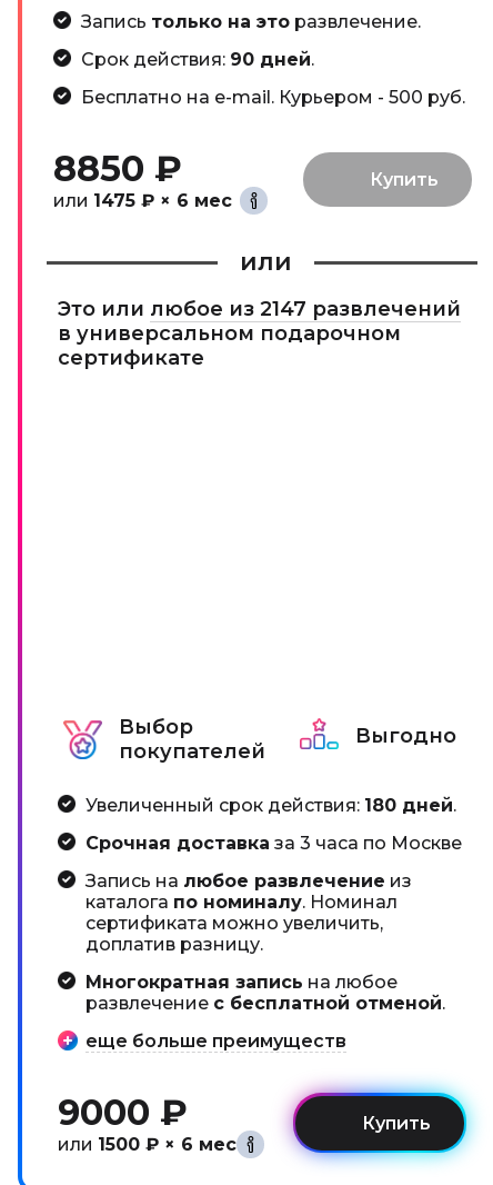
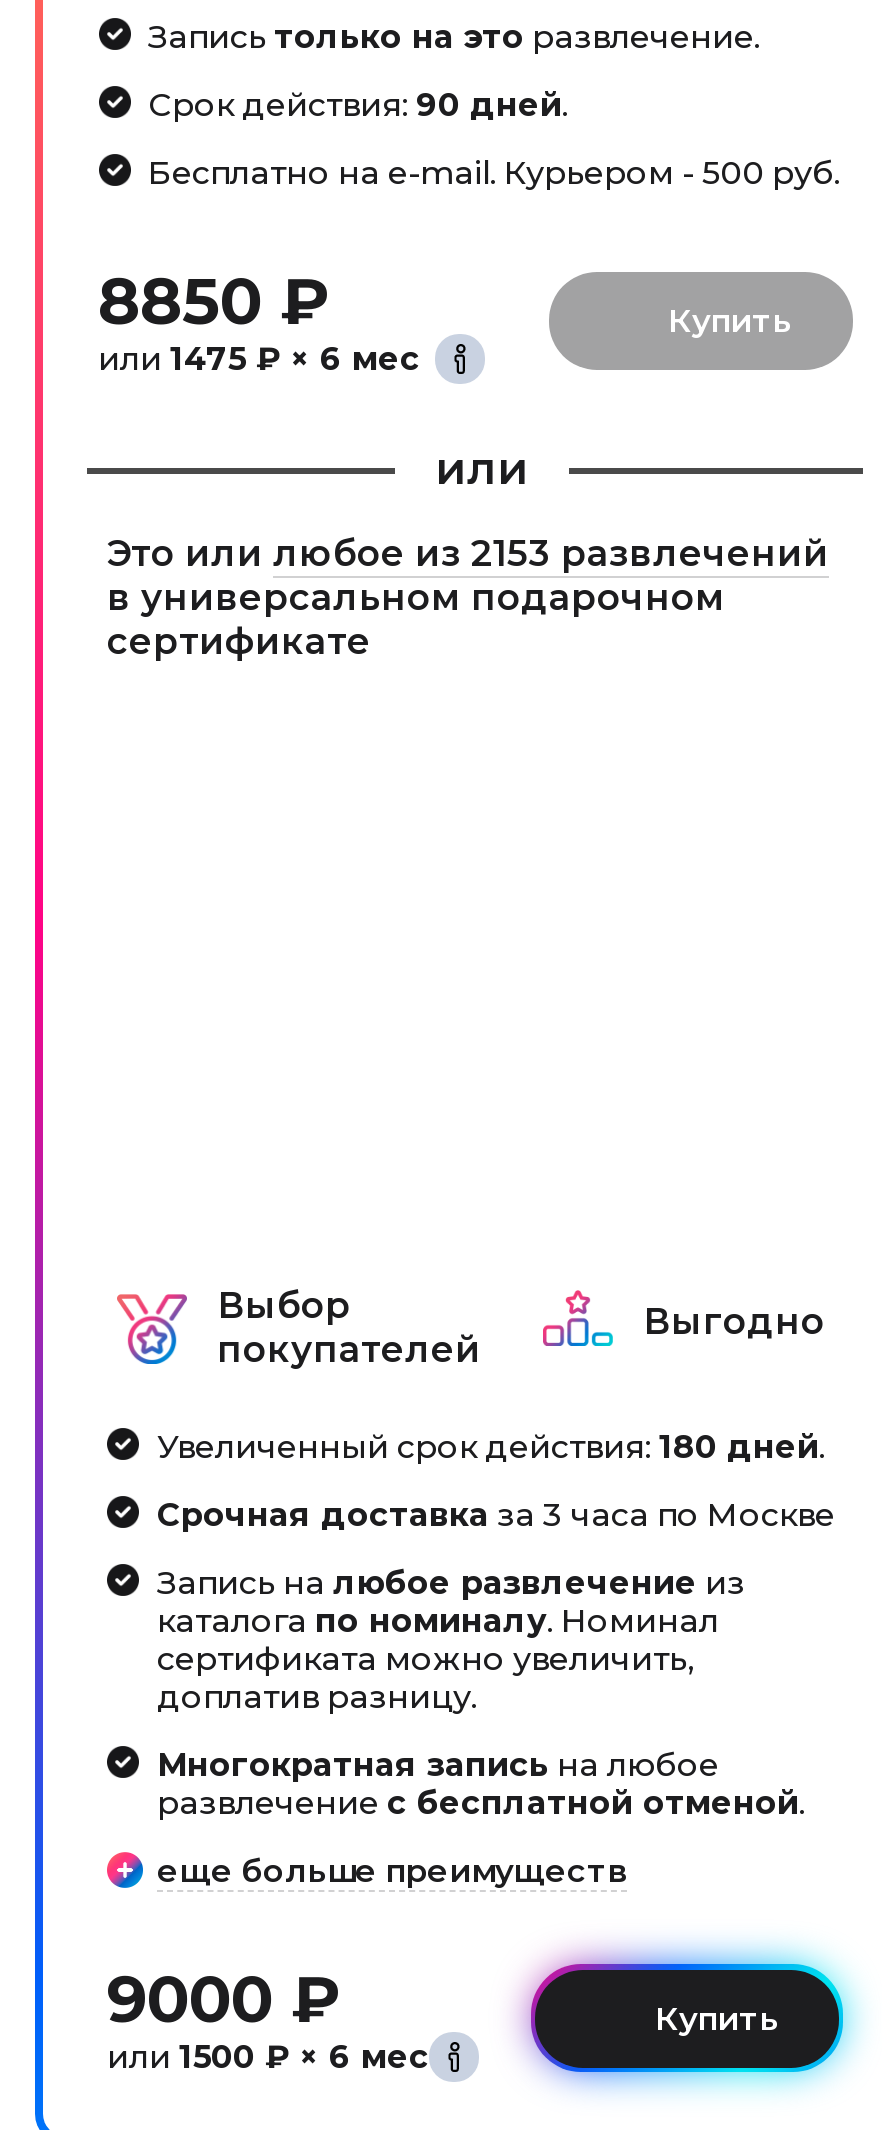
- Это или любое из 2147 развлечений
+ Это или любое из 2153 развлечений
